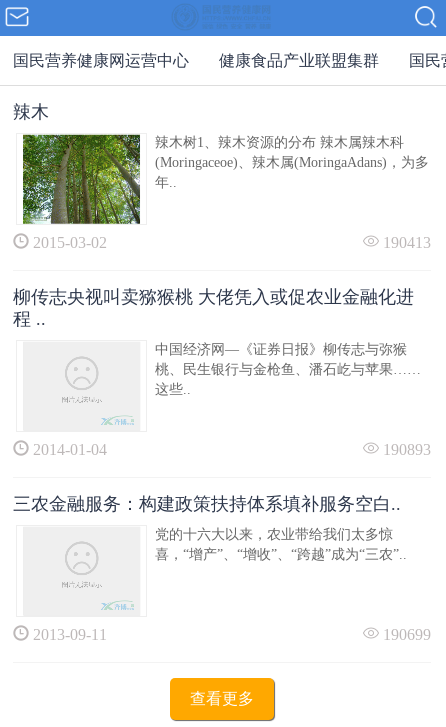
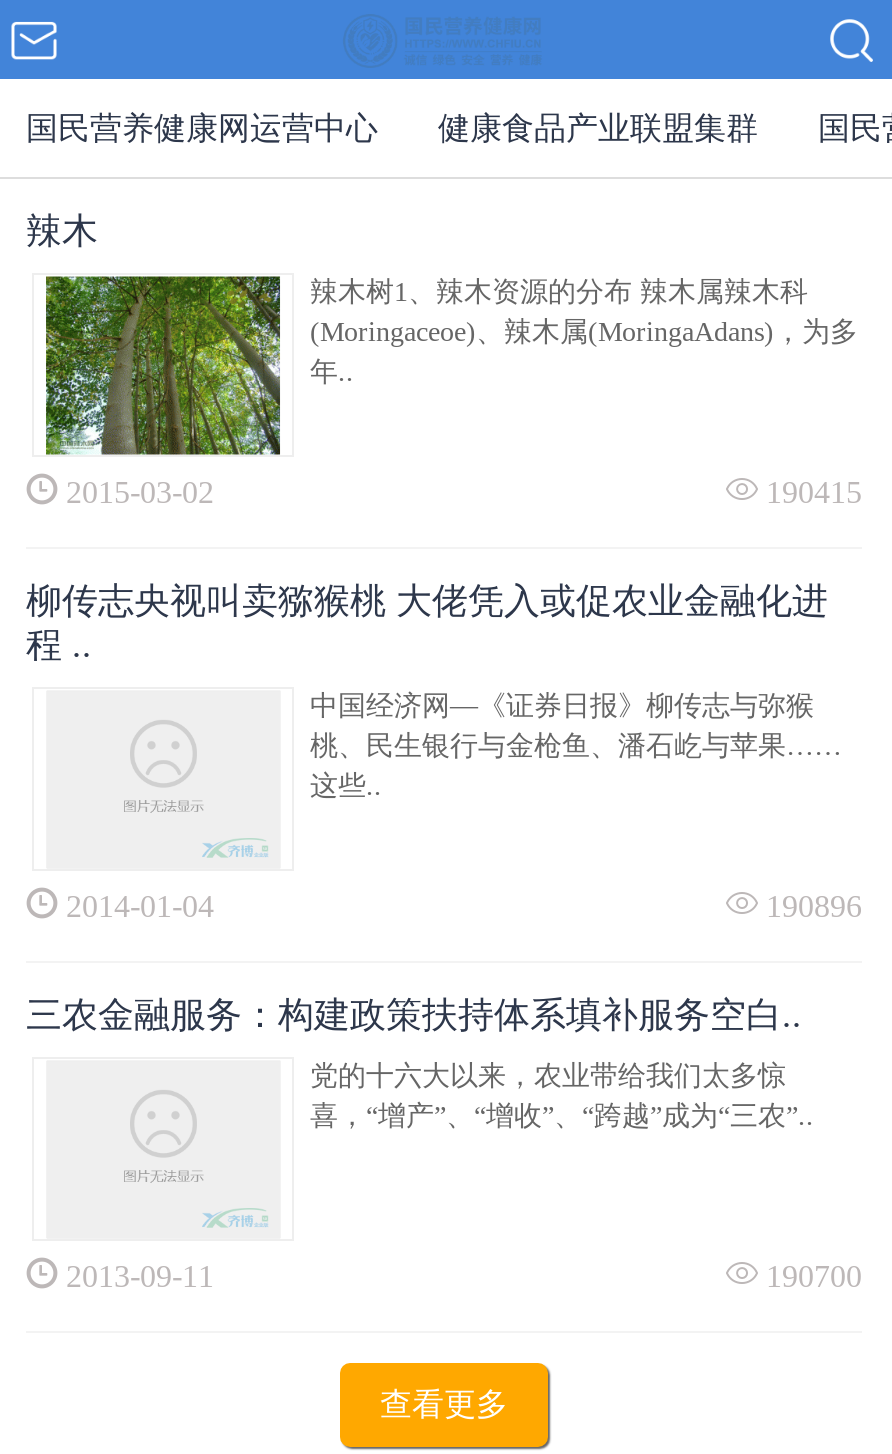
- 190413
+ 190415

- 190893
+ 190896

- 190699
+ 190700
